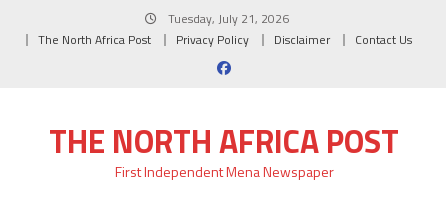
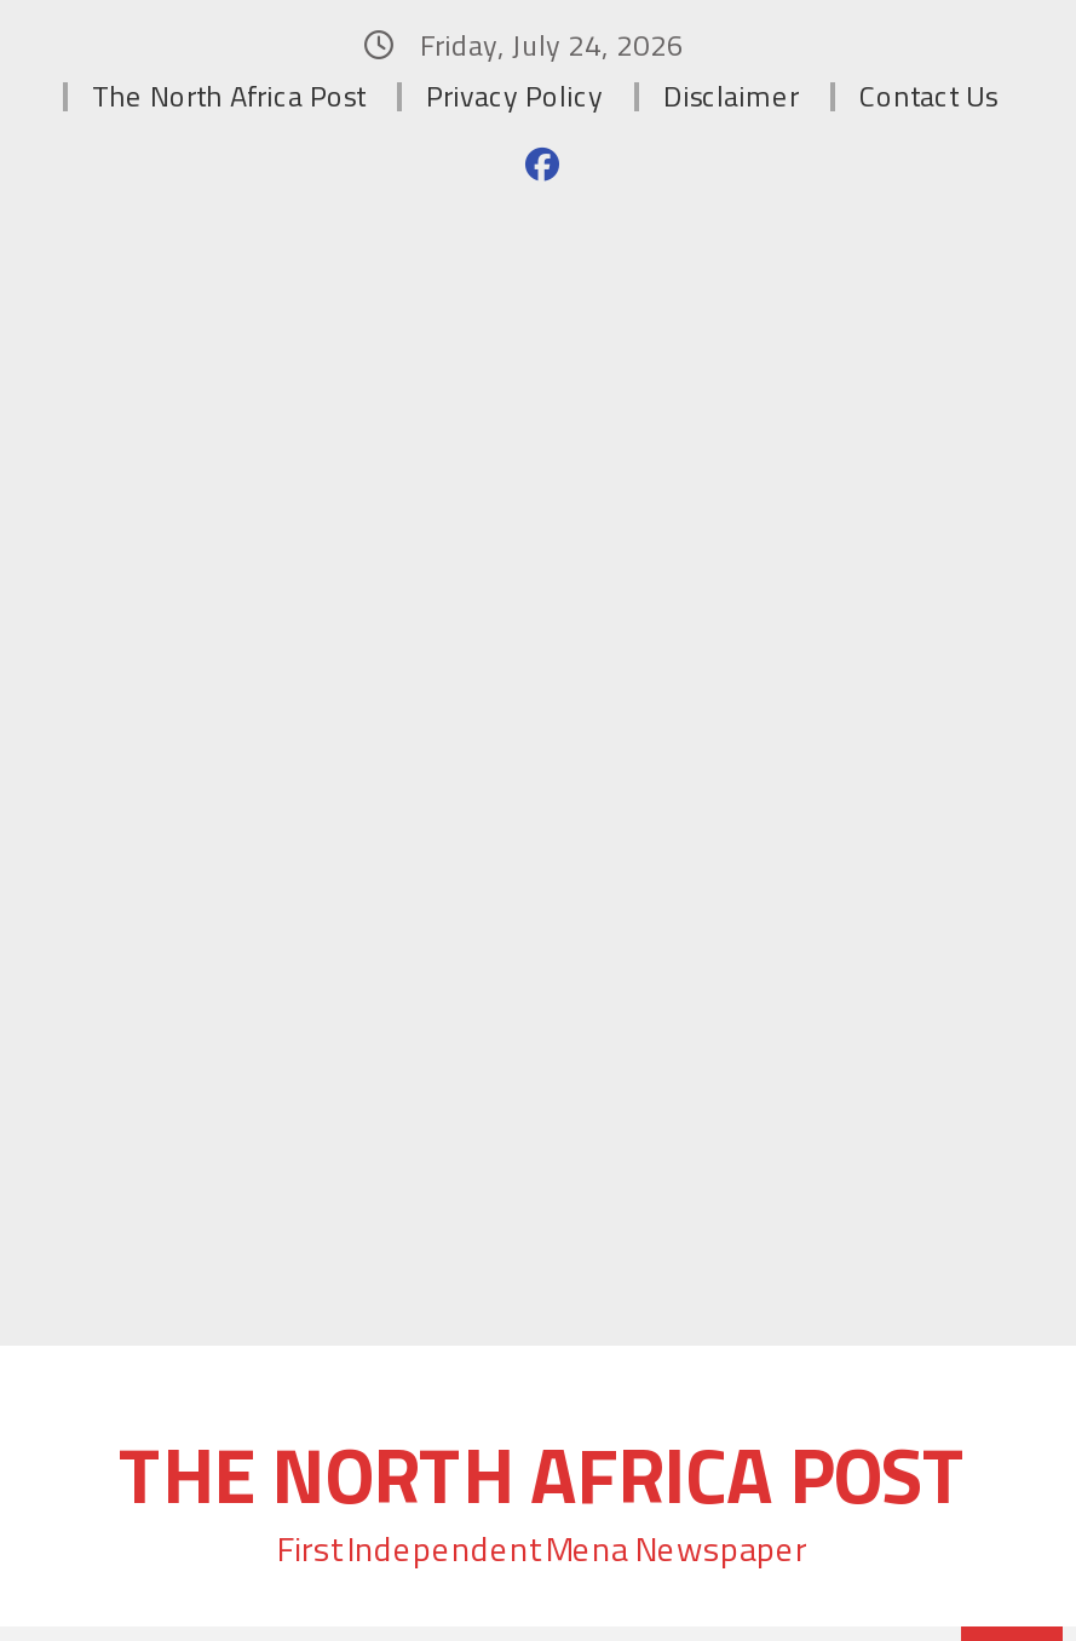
- Tuesday, July 21, 2026
+ Friday, July 24, 2026
